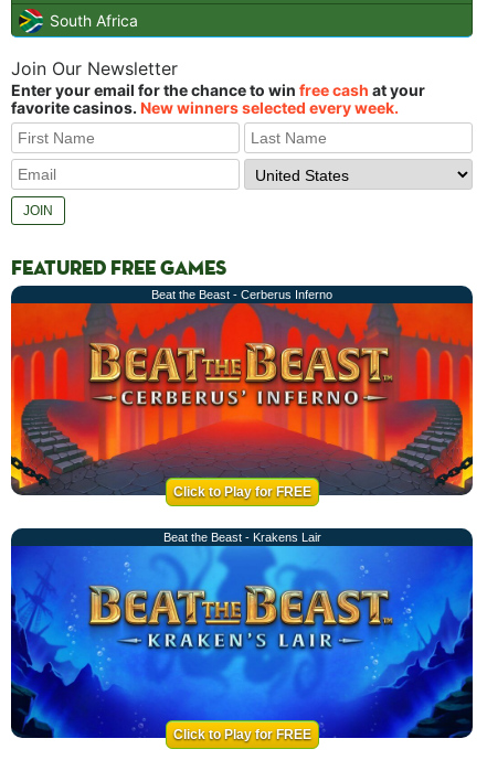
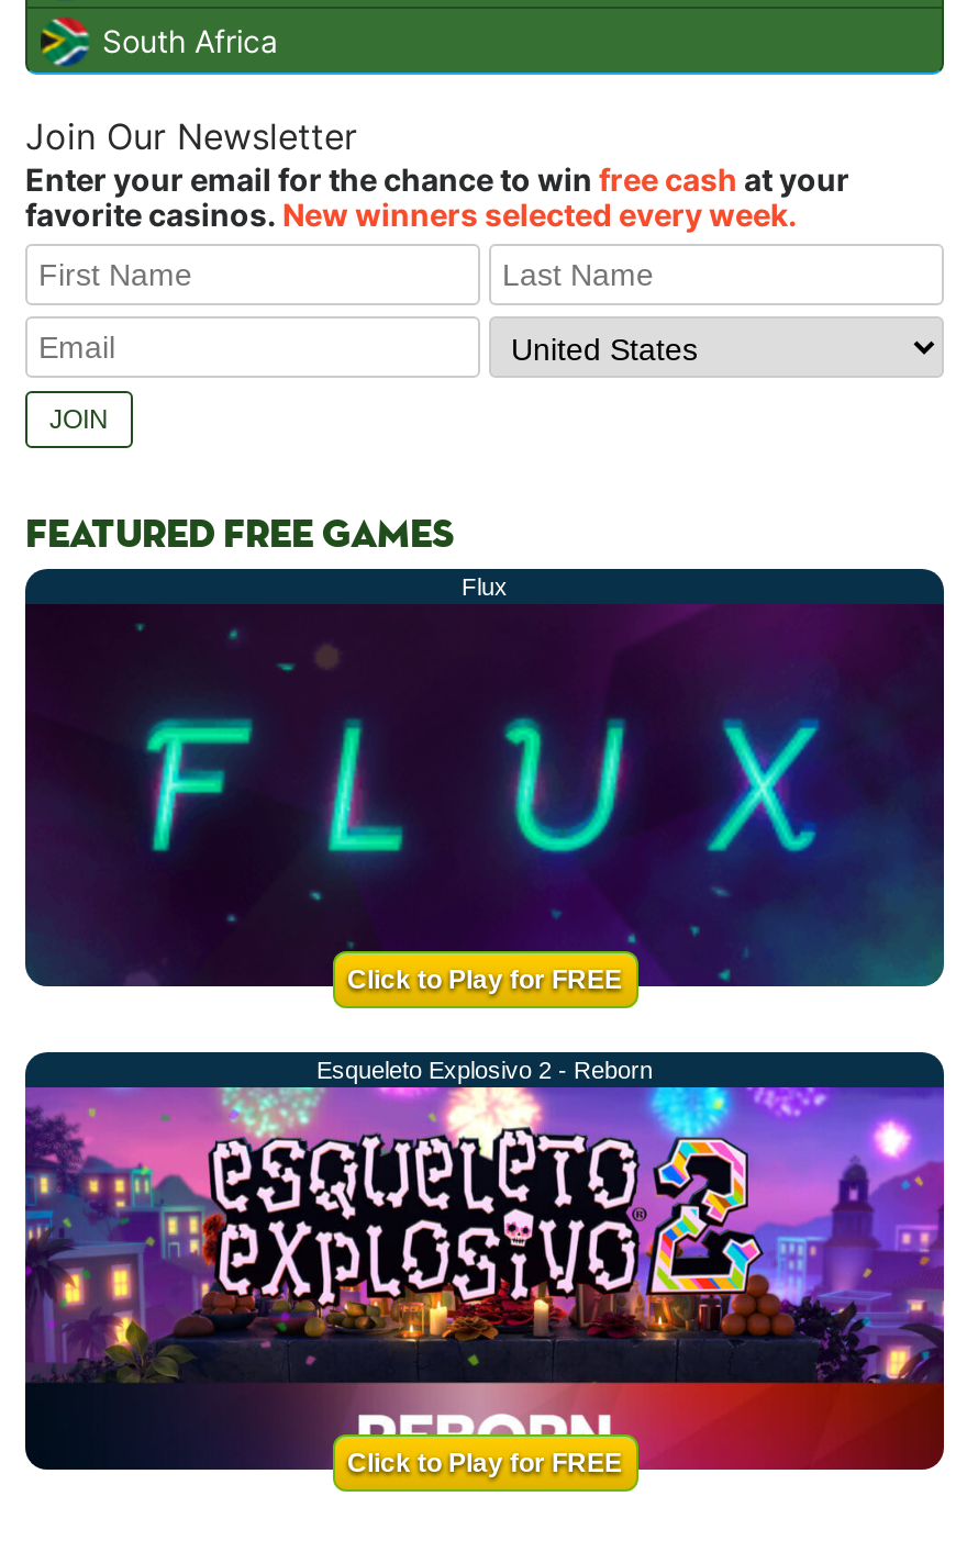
- Beat the Beast - Cerberus Inferno
+ Flux

- [image]
- Beat the Beast - Krakens Lair
+ [image]
+ Esqueleto Explosivo 2 - Reborn

- [image]
+ [image]
